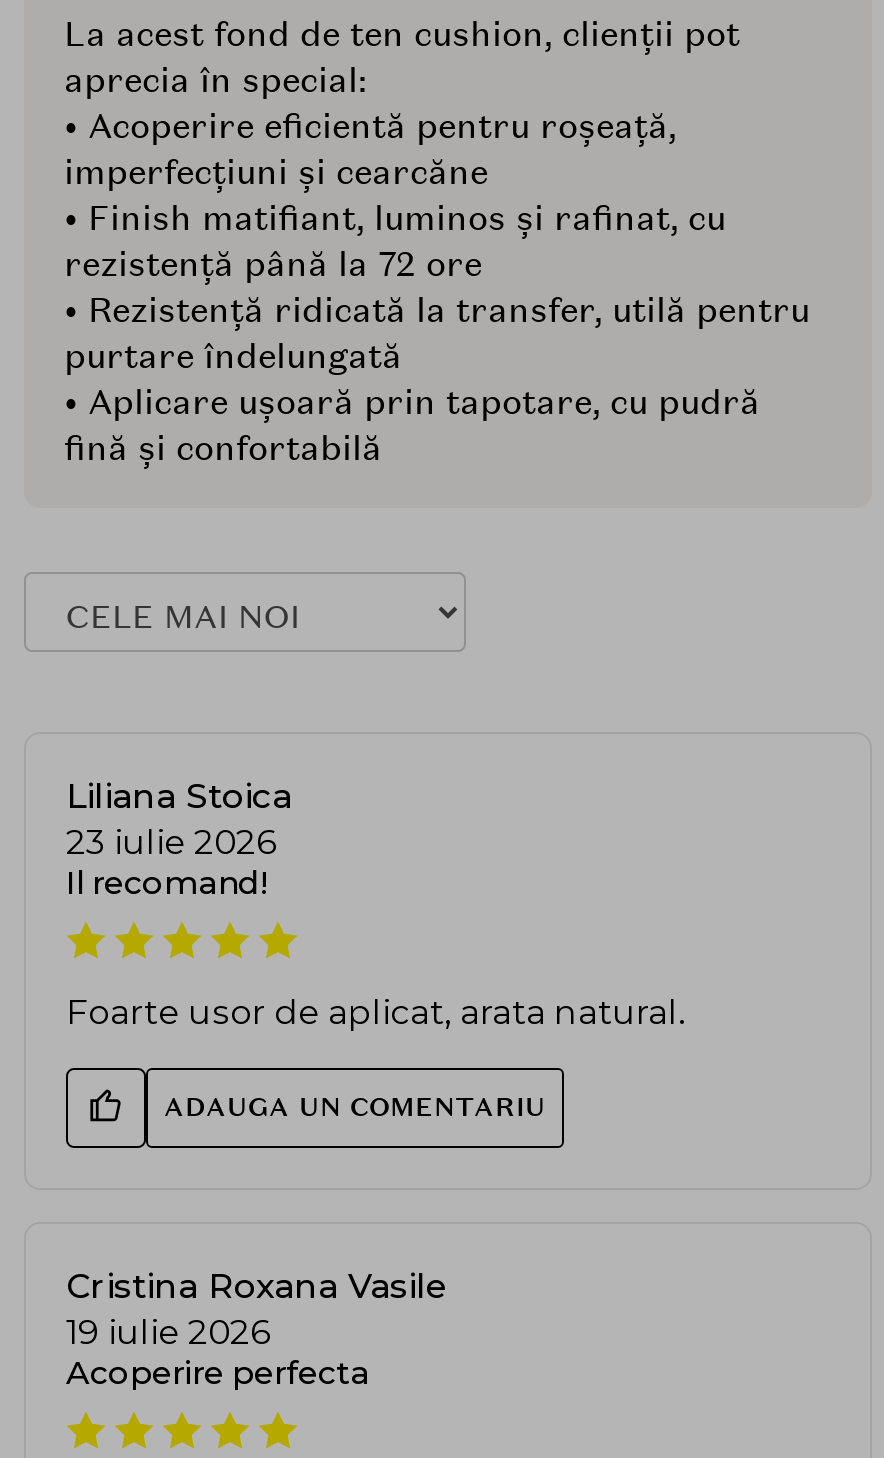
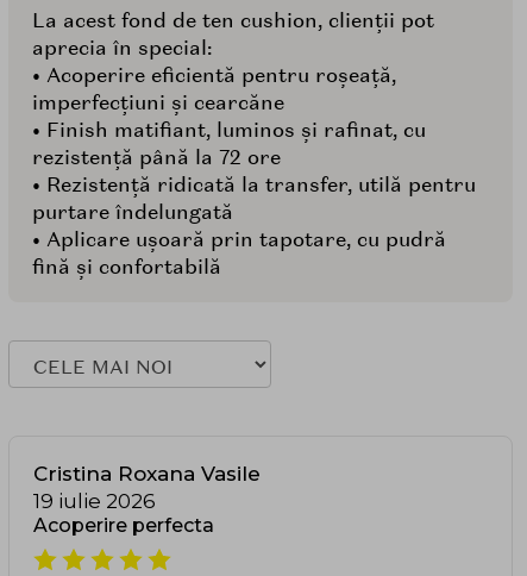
- Liliana Stoica
- 23 iulie 2026
- Il recomand!
- Foarte usor de aplicat, arata natural.
- ADAUGA UN COMENTARIU
